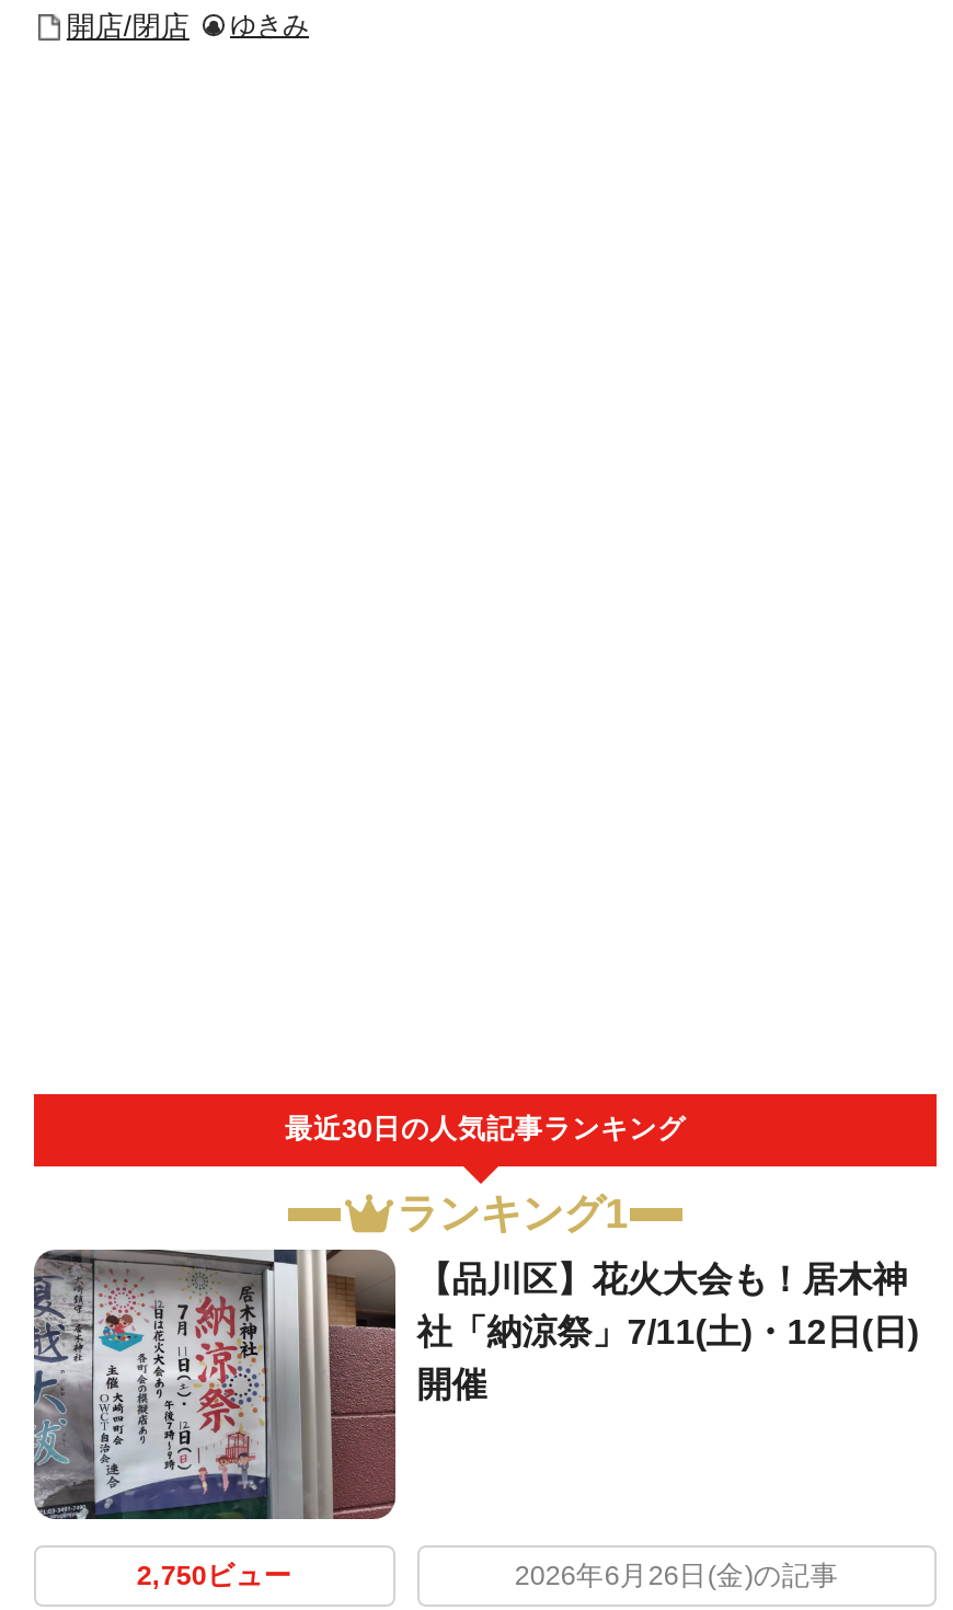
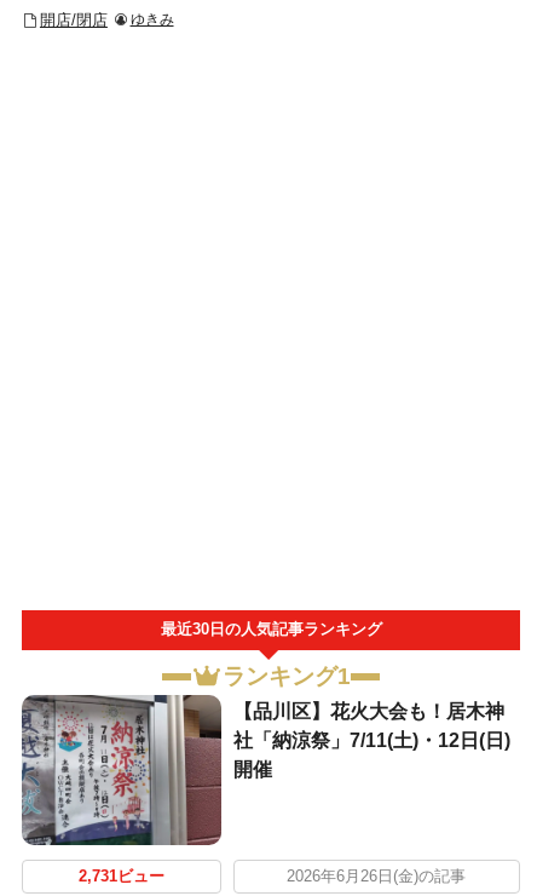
- 2,750ビュー
+ 2,731ビュー
